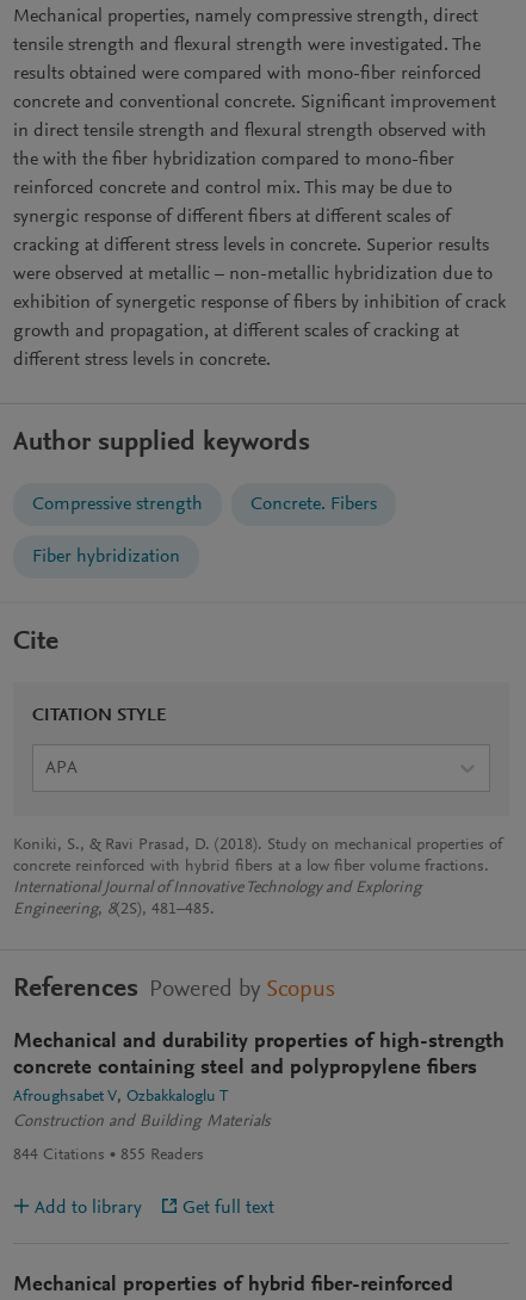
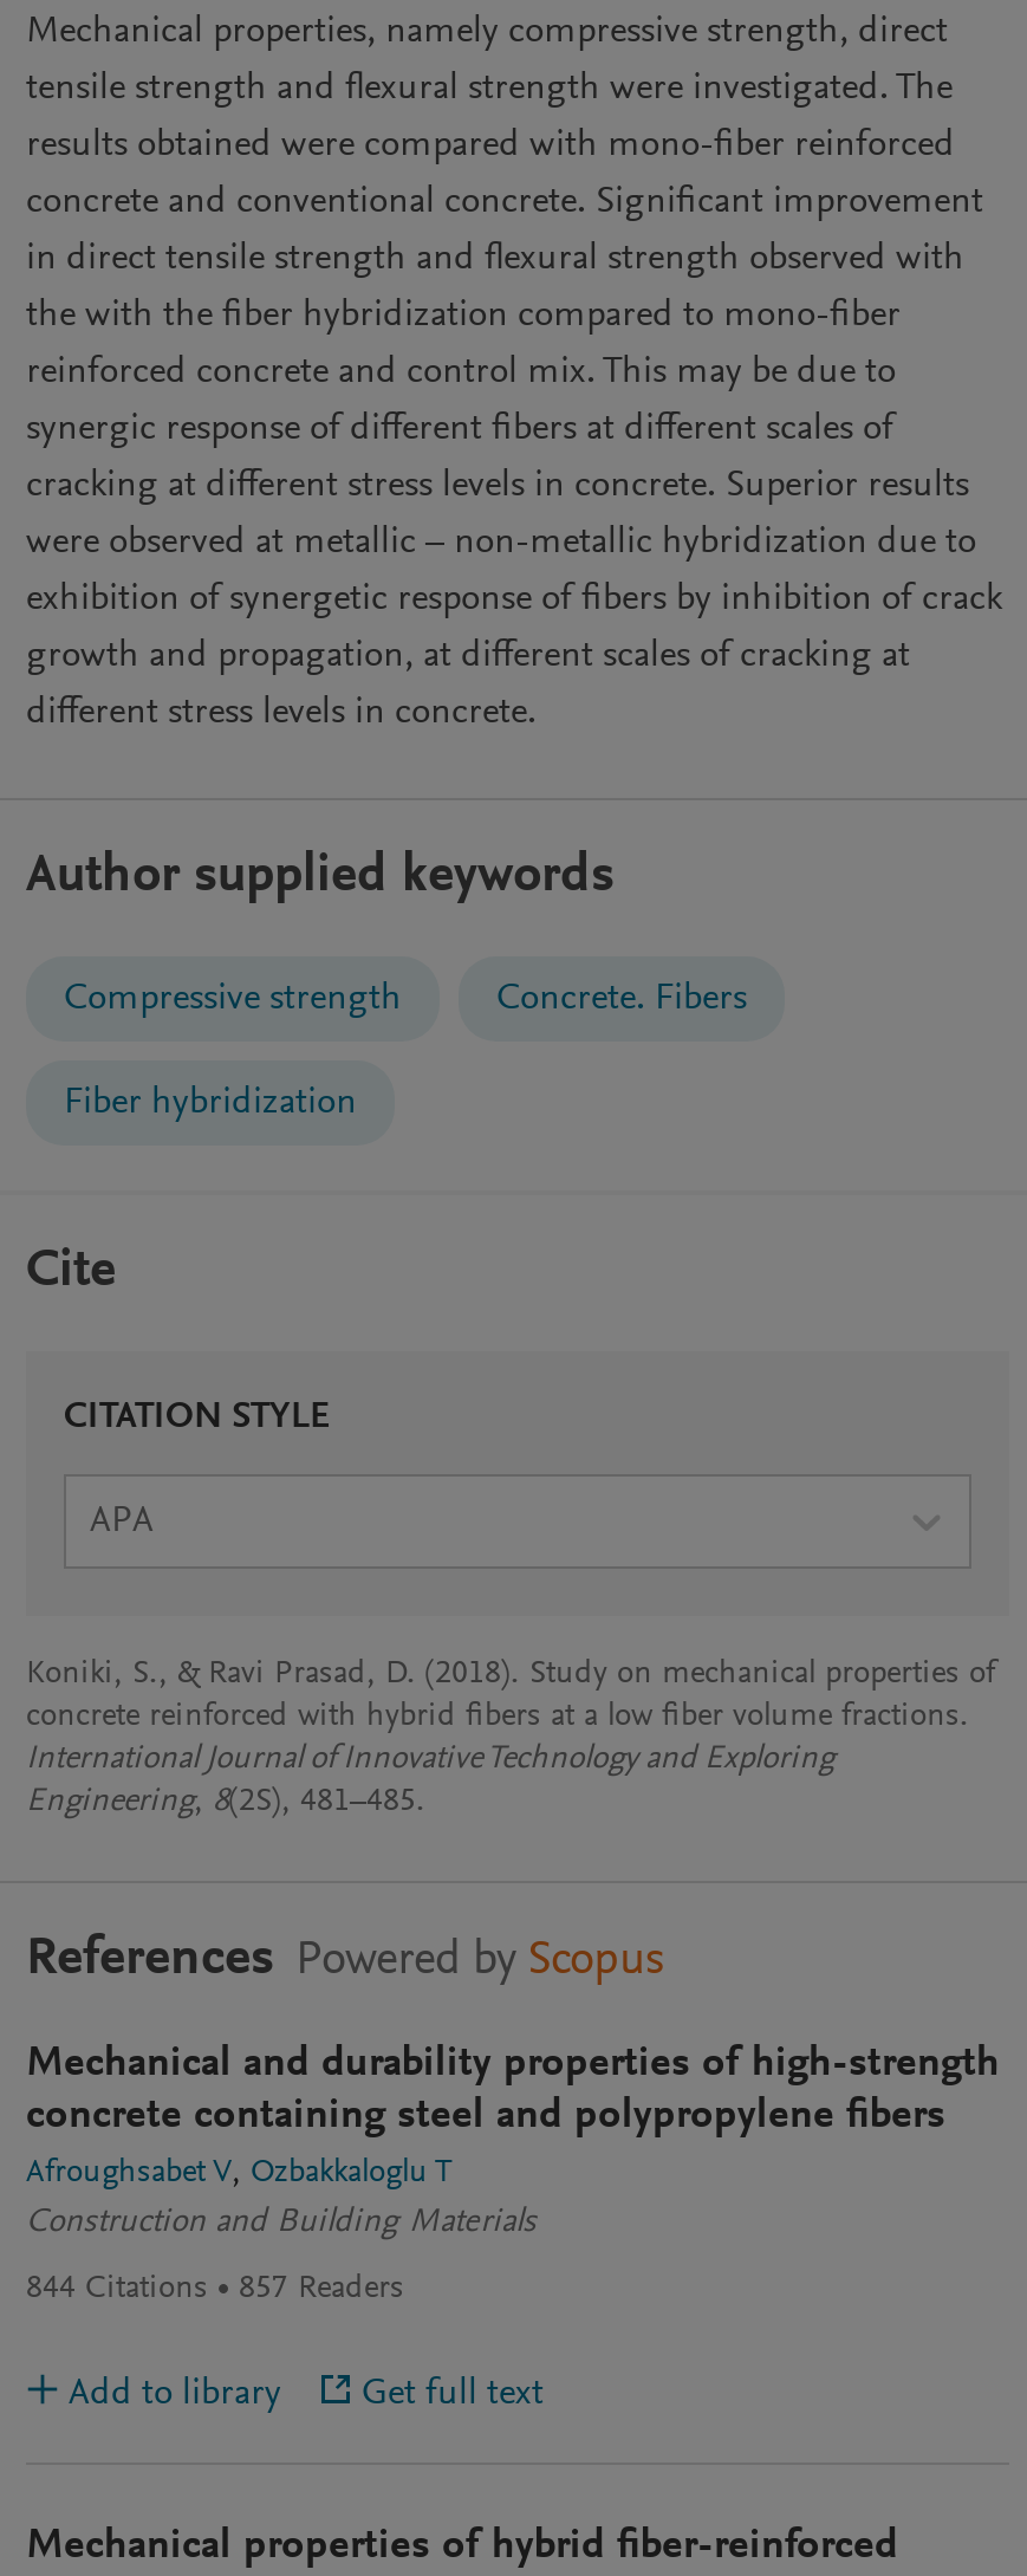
- 844 Citations 855 Readers
+ 844 Citations 857 Readers
